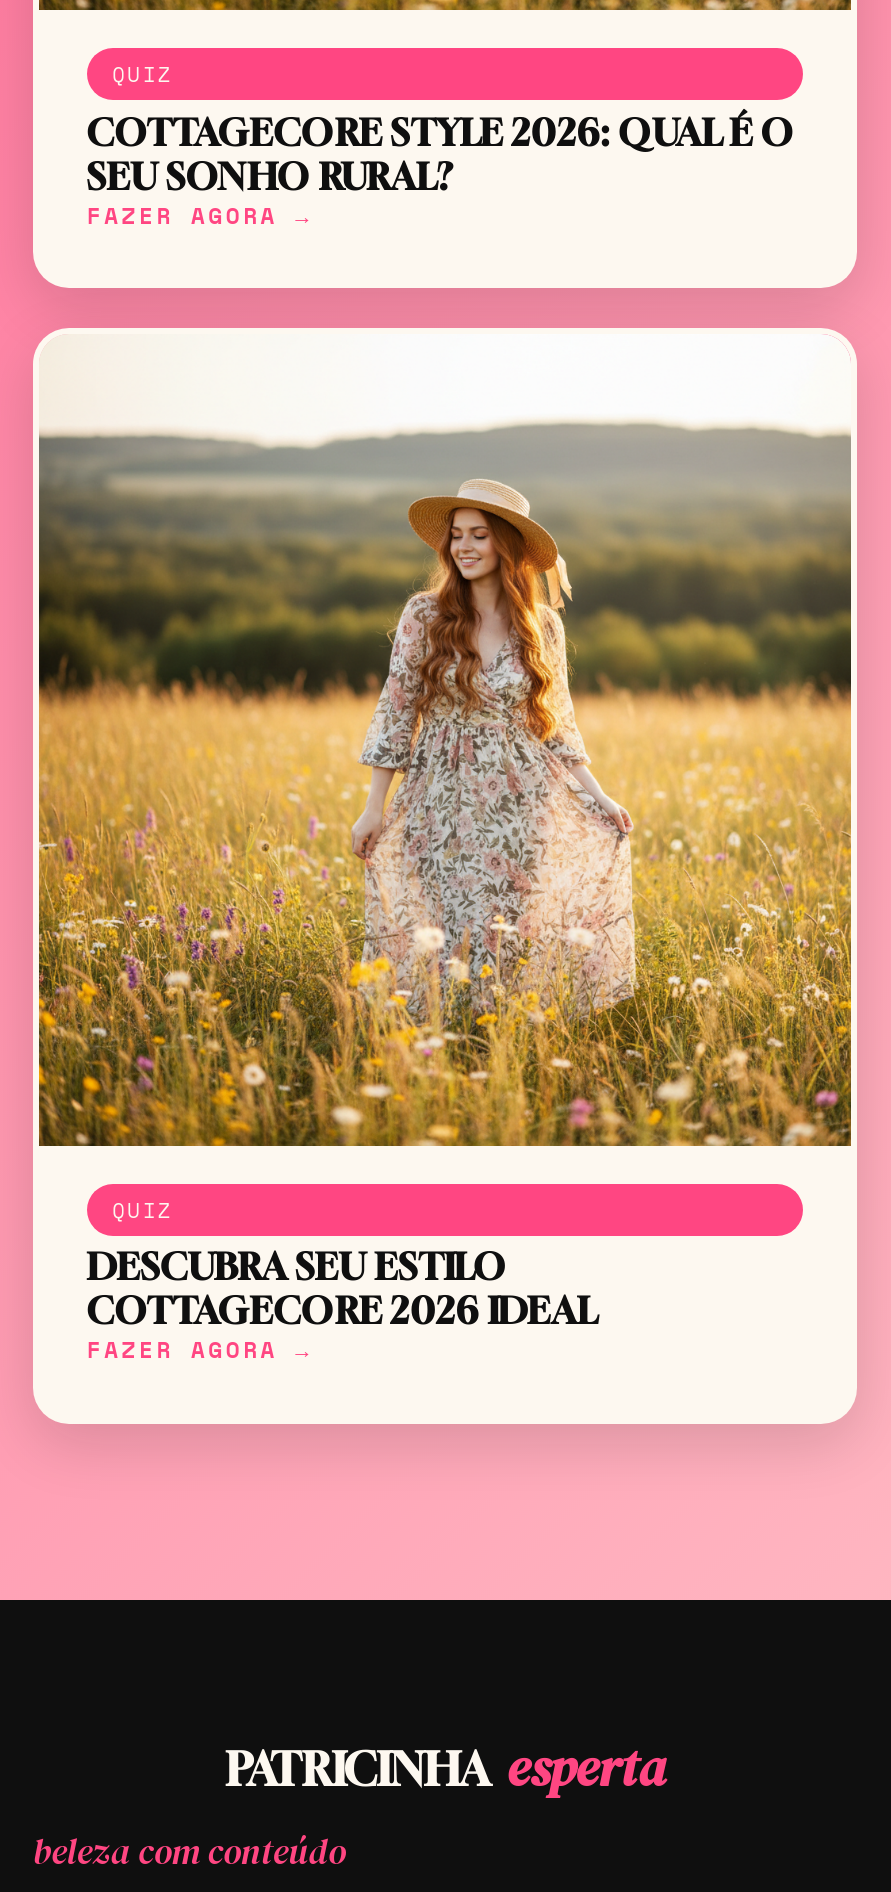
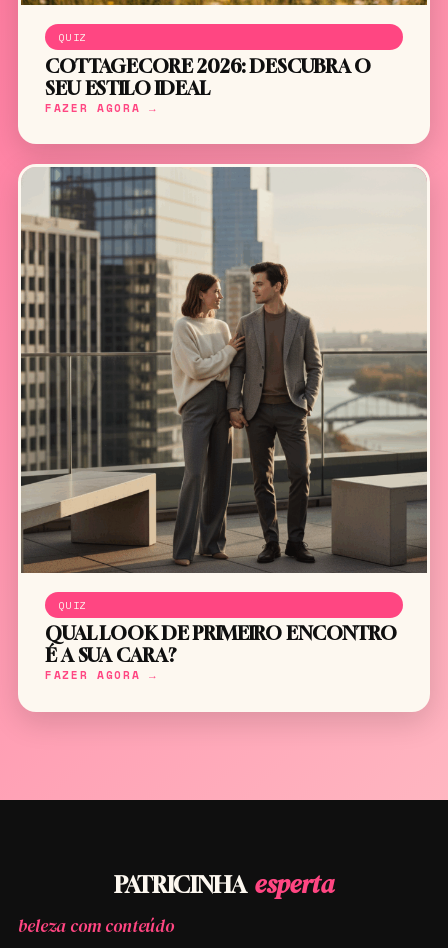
- COTTAGECORE STYLE 2026: QUAL É O
- SEU SONHO RURAL?
+ COTTAGECORE 2026: DESCUBRA O
+ SEU ESTILO IDEAL

- [image]
+ [image]

- DESCUBRA SEU ESTILO
- COTTAGECORE 2026 IDEAL
+ QUAL LOOK DE PRIMEIRO ENCONTRO
+ É A SUA CARA?
